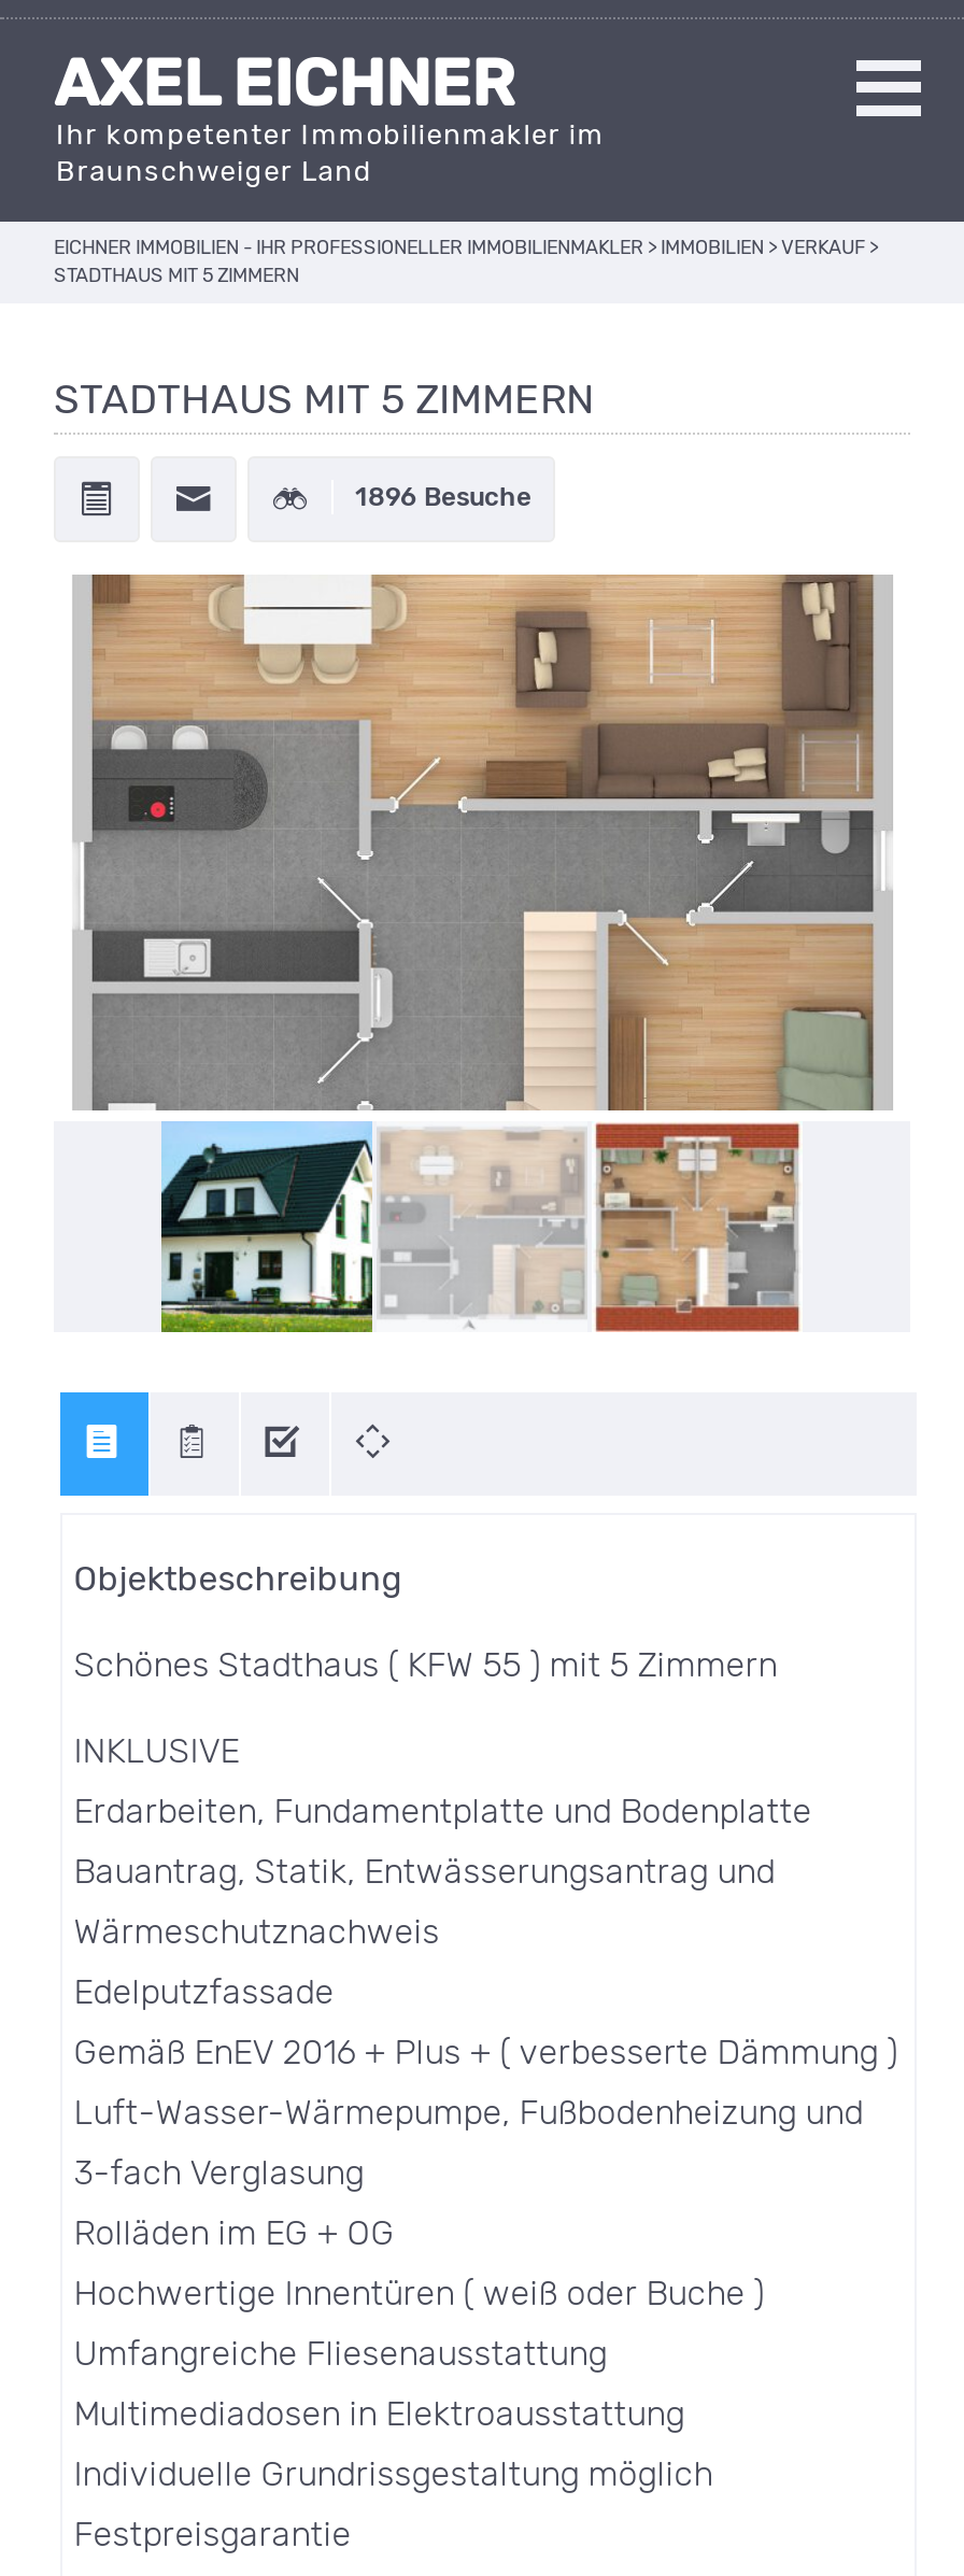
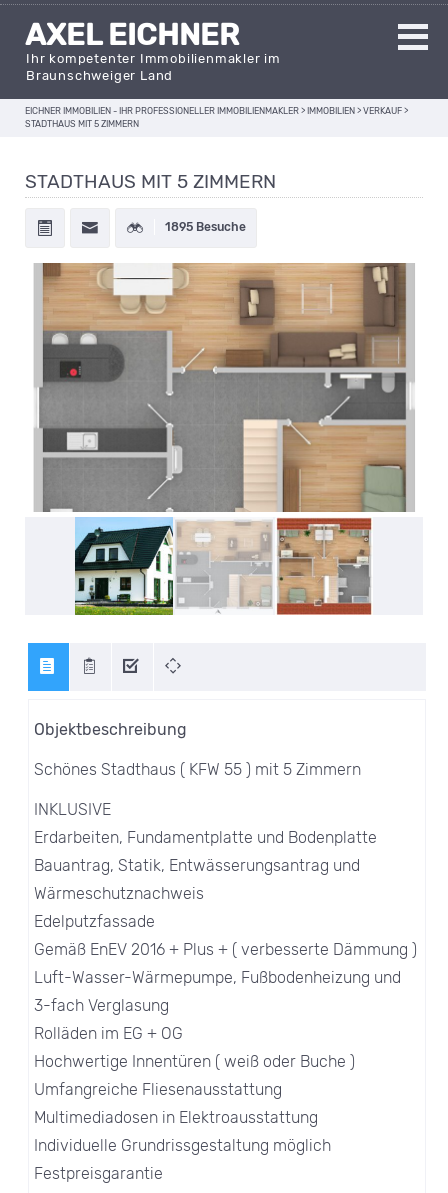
- 1896 Besuche
+ 1895 Besuche
